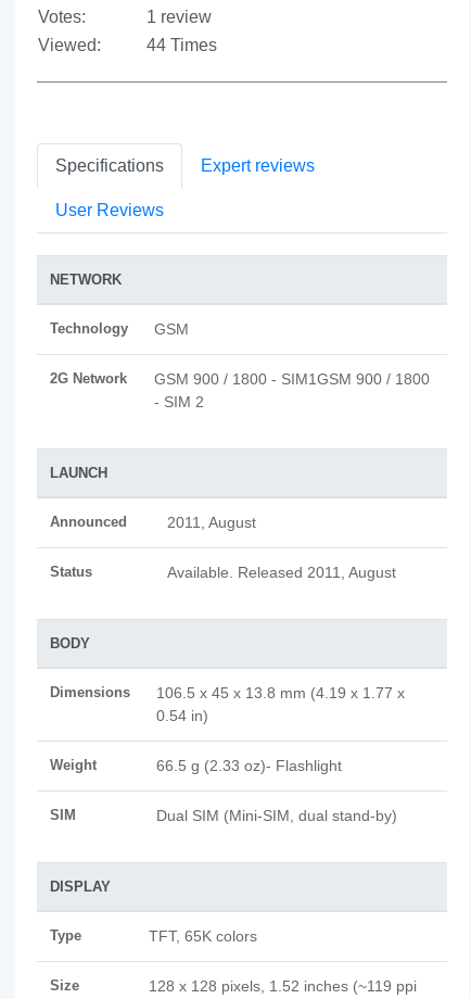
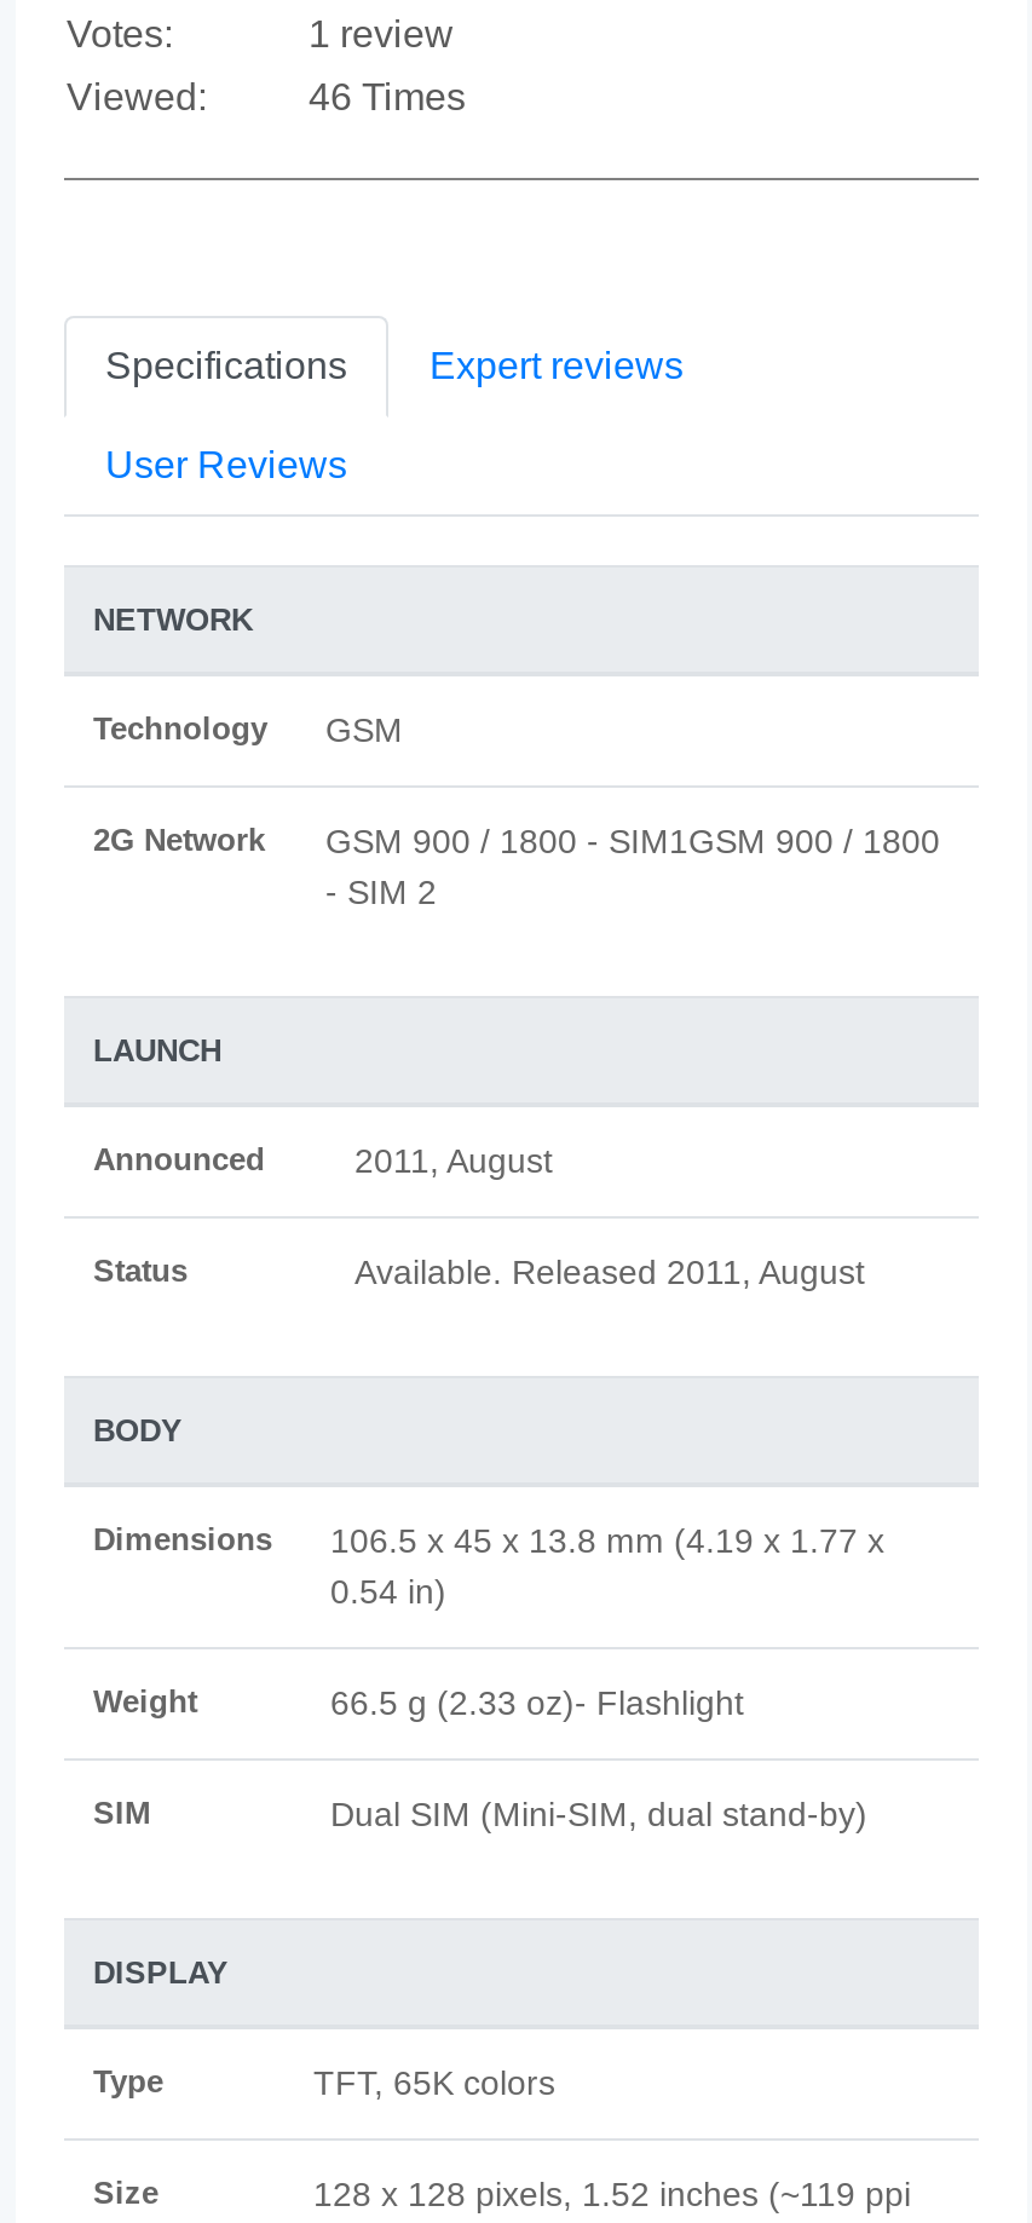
- 44 Times
+ 46 Times
